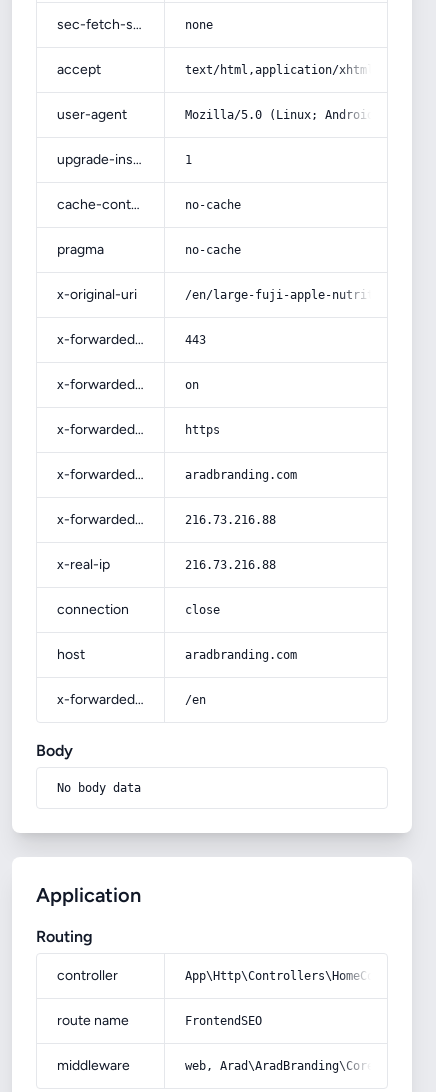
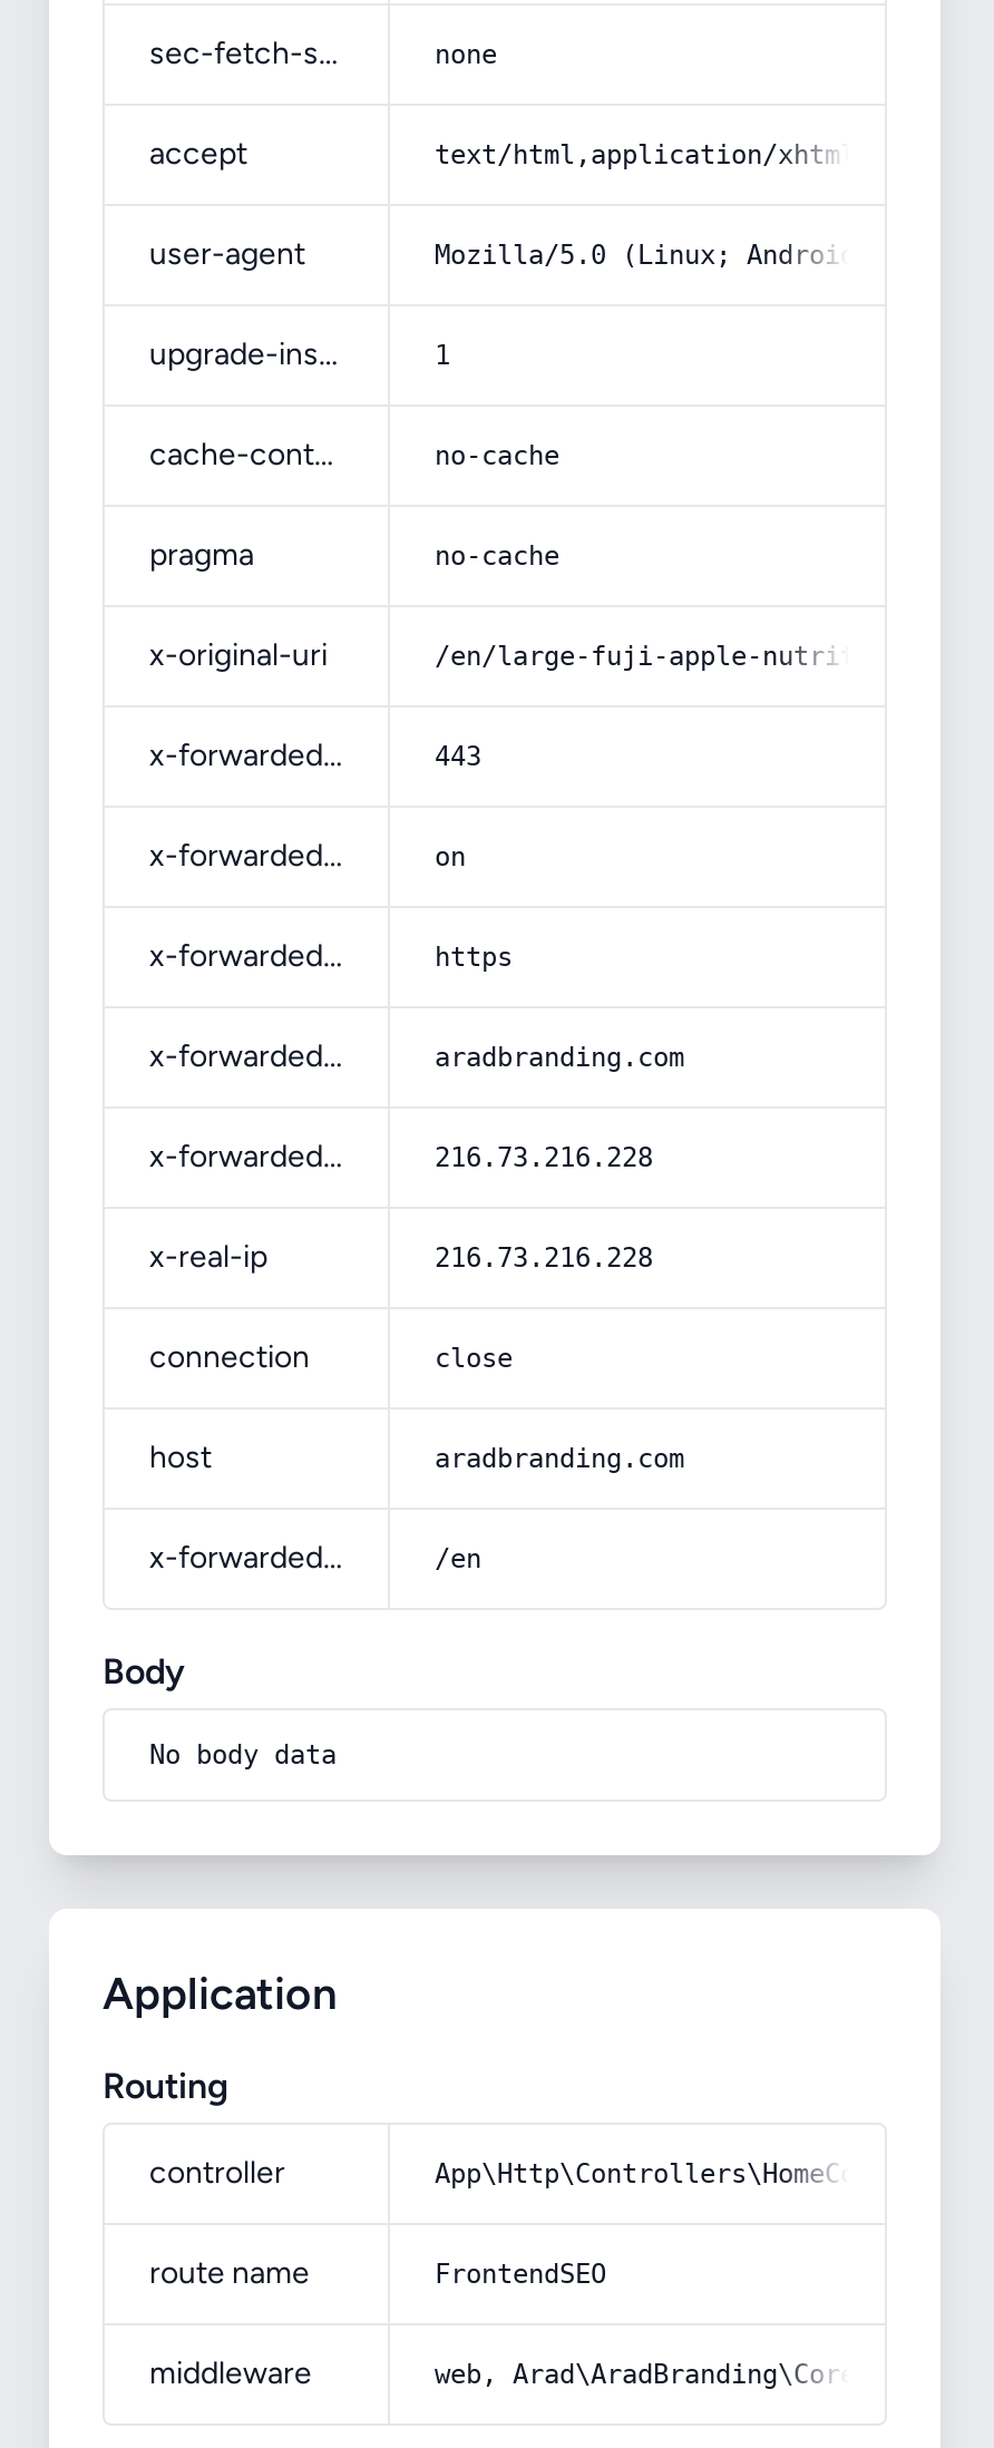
- 216.73.216.88
+ 216.73.216.228

- 216.73.216.88
+ 216.73.216.228
